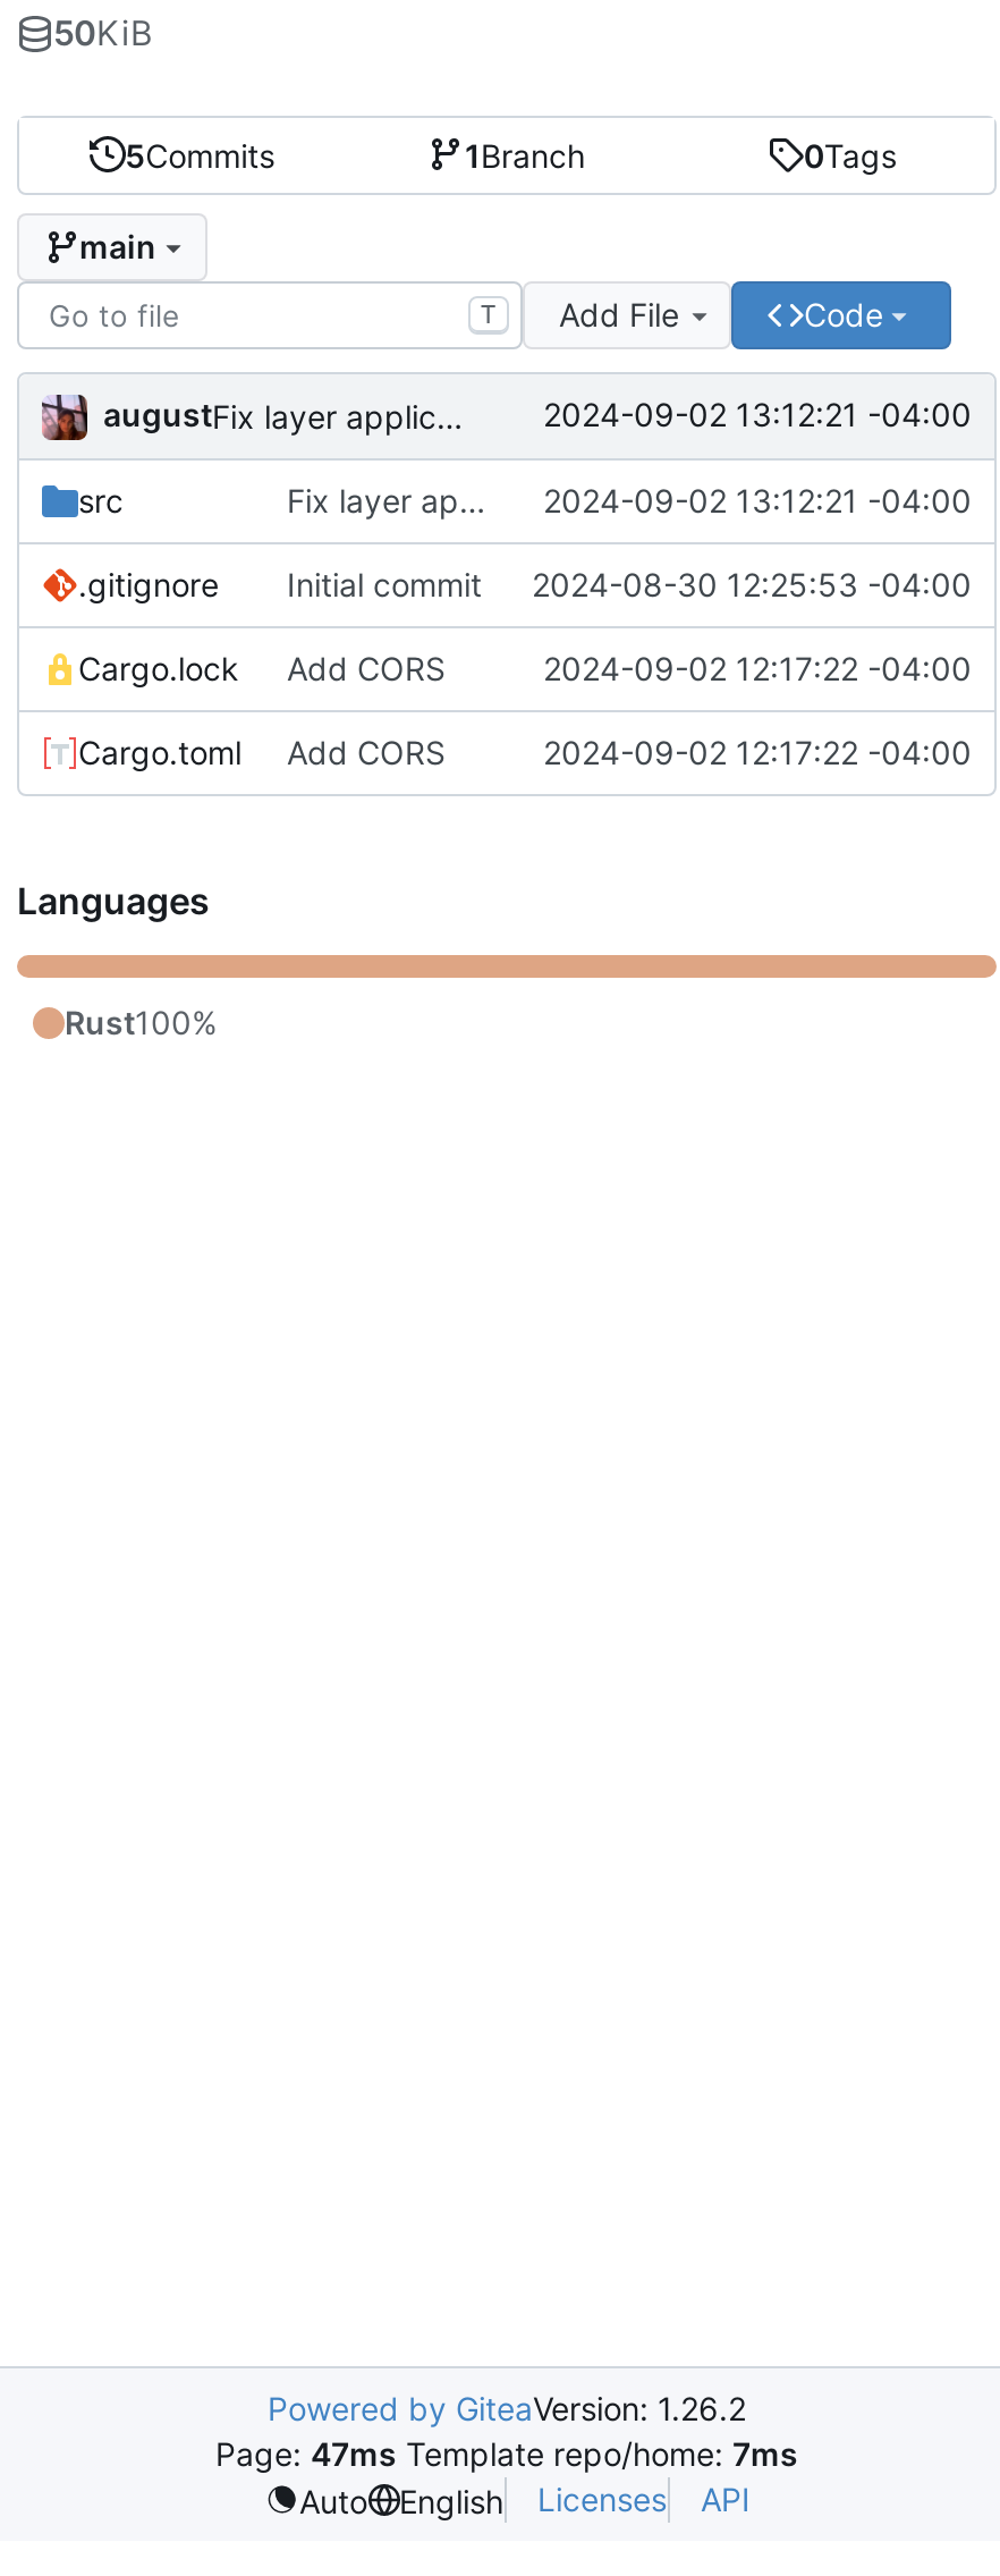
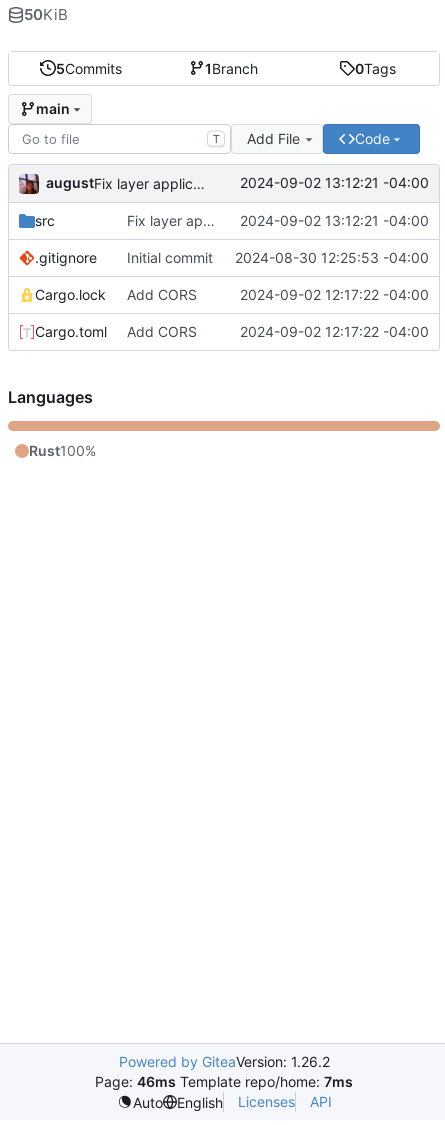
- Page: 47ms Template repo/home: 7ms
+ Page: 46ms Template repo/home: 7ms
